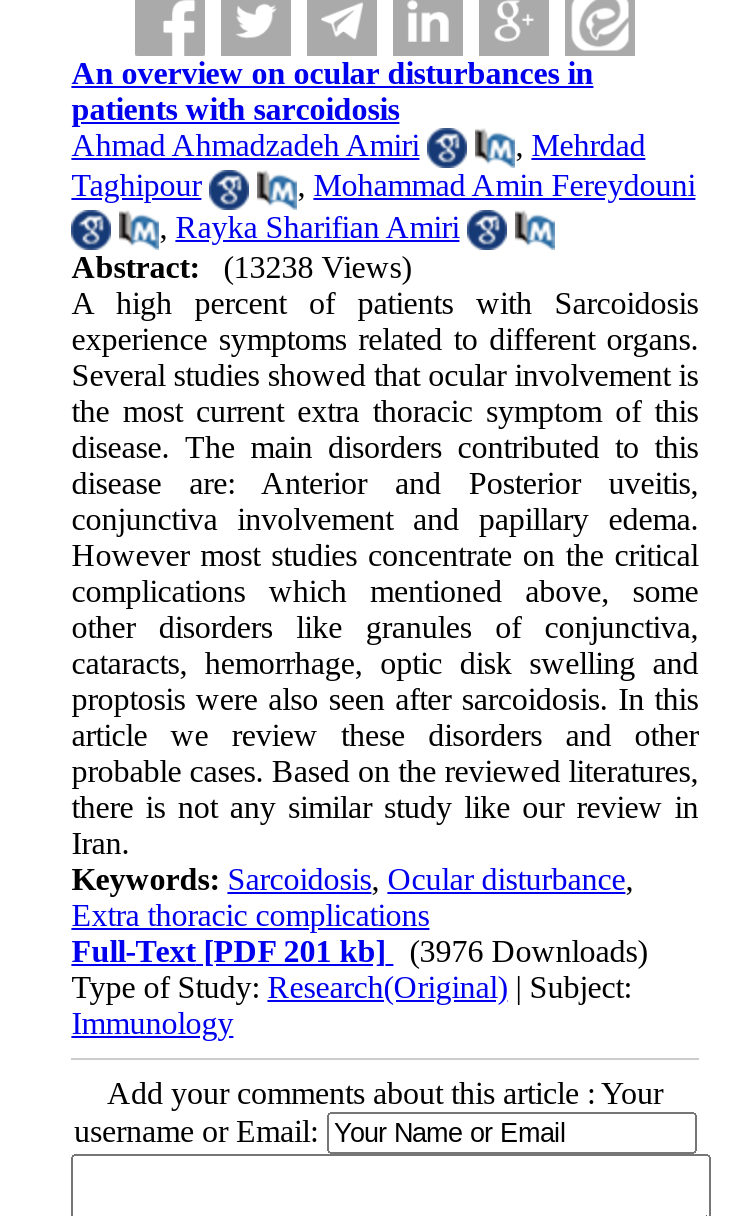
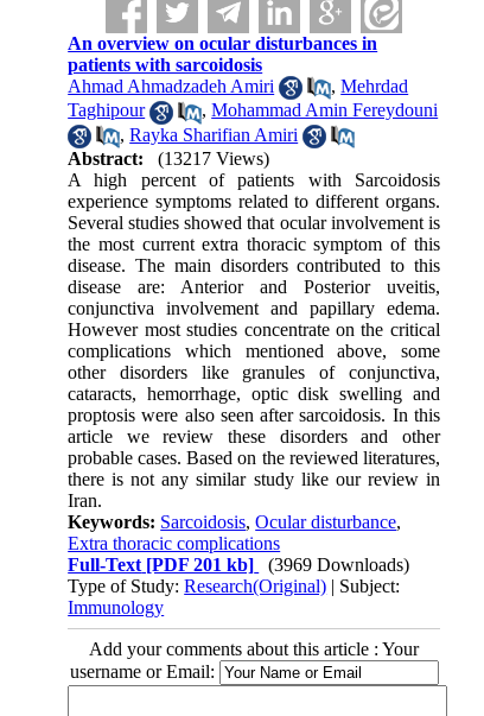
- Abstract: (13238 Views)
+ Abstract: (13217 Views)

- Full-Text [PDF 201 kb] (3976 Downloads)
+ Full-Text [PDF 201 kb] (3969 Downloads)
